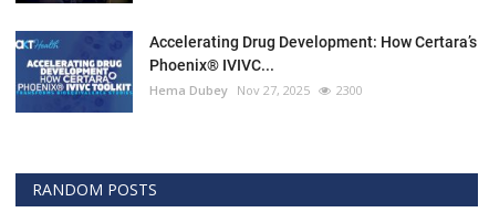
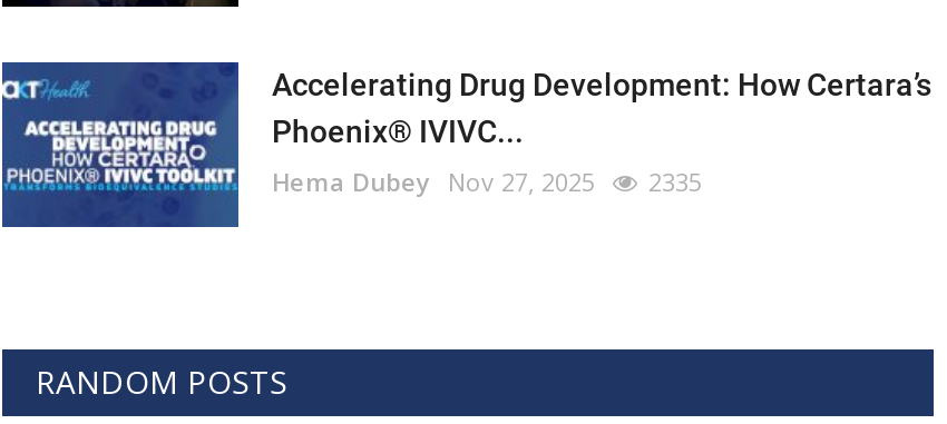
- Hema Dubey Nov 27, 2025 2300
+ Hema Dubey Nov 27, 2025 2335
